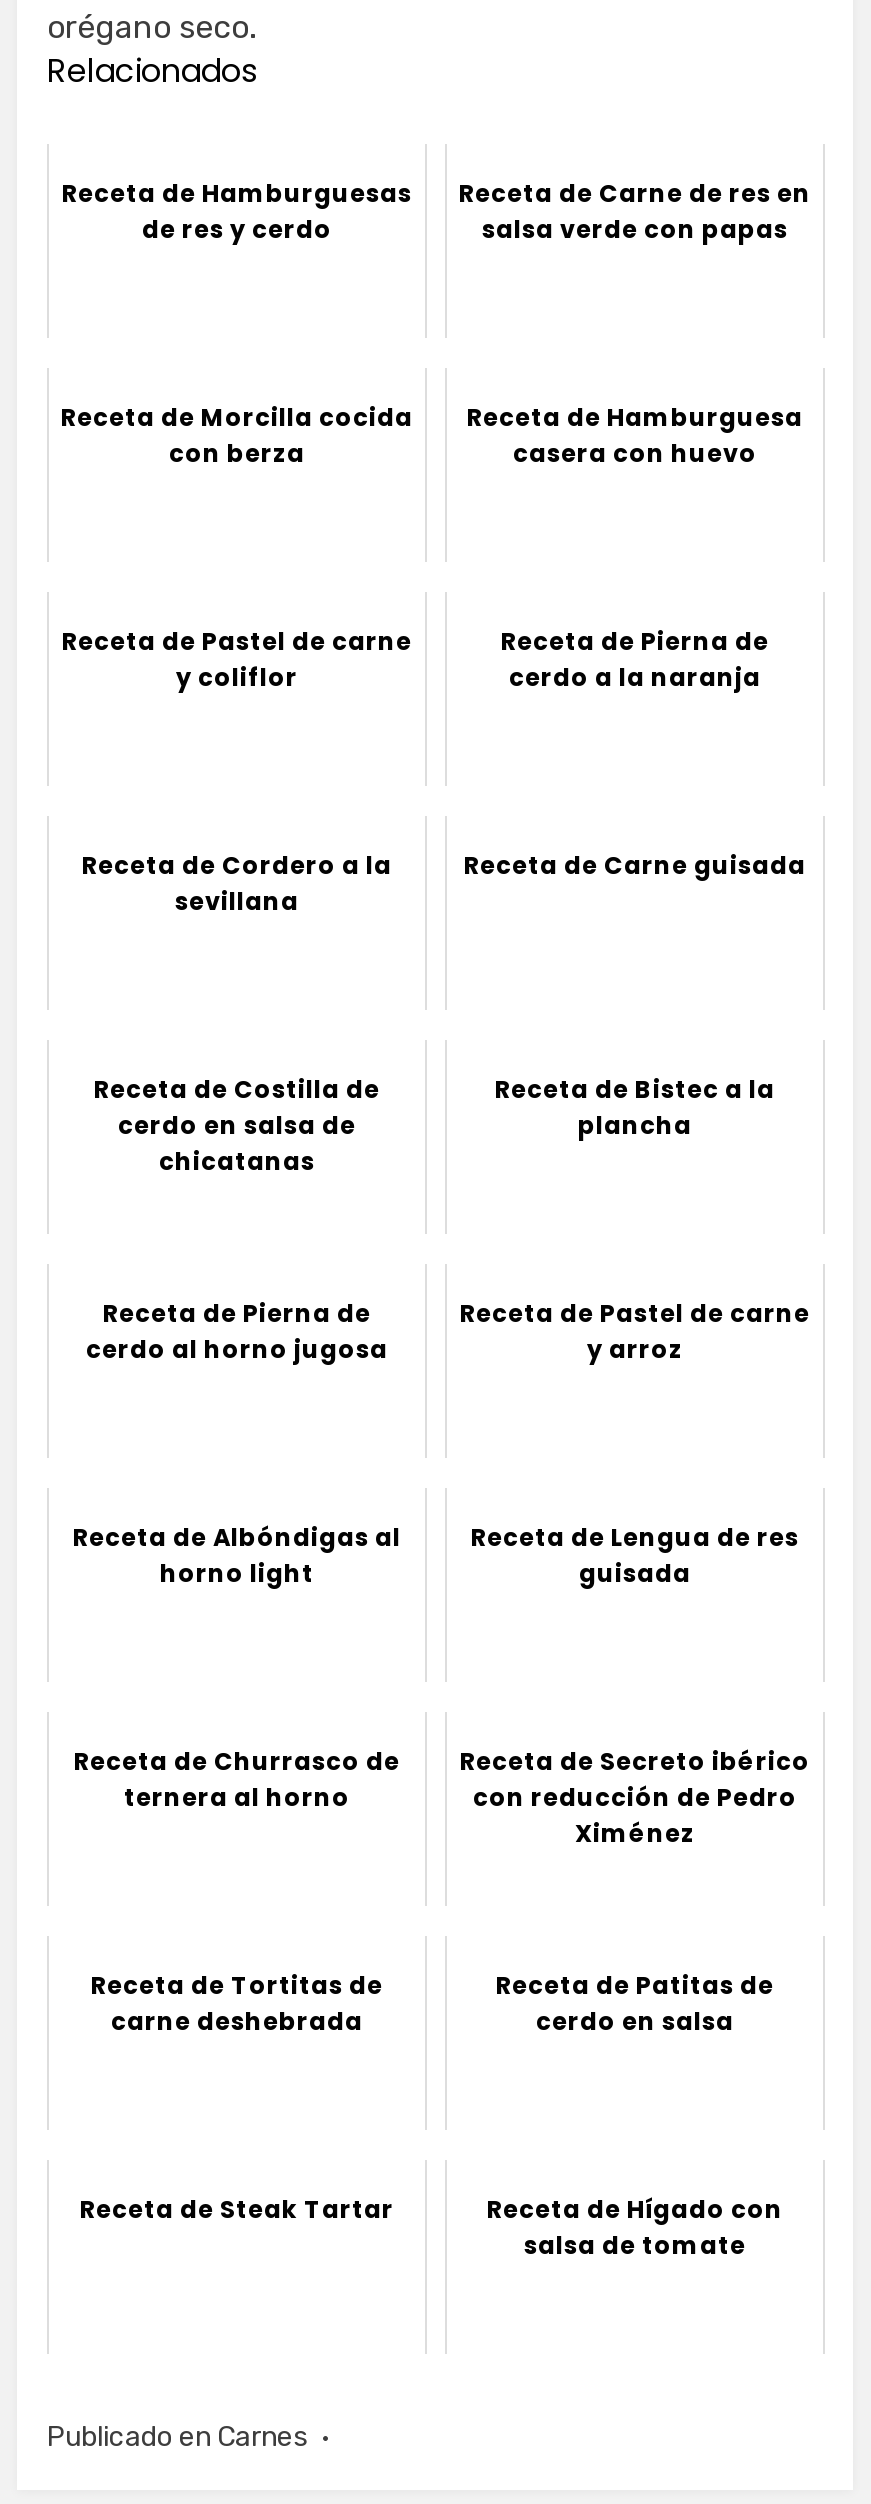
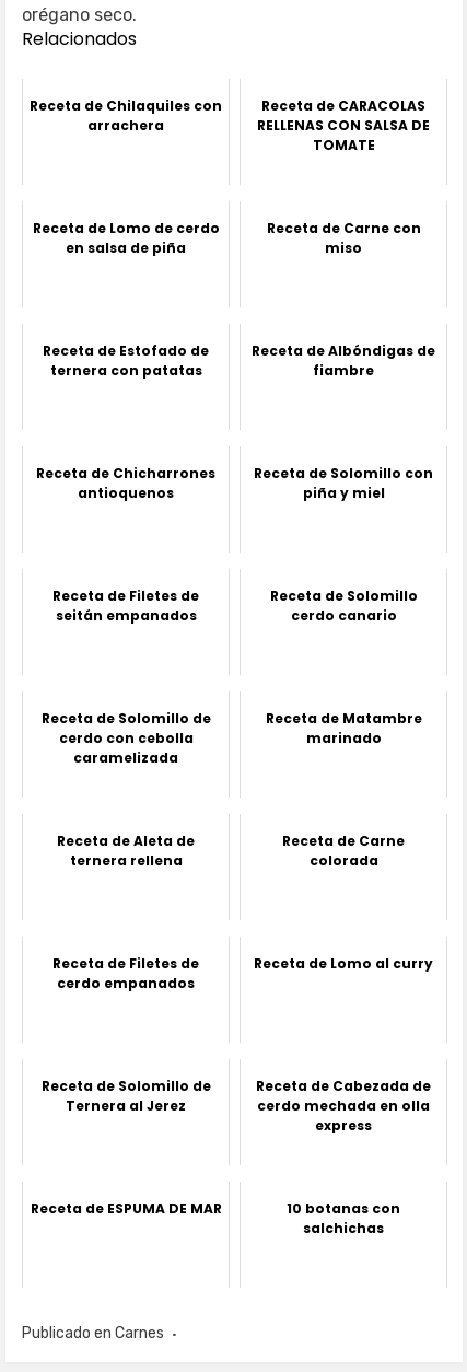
- Receta de Hamburguesas
- de res y cerdo
+ Receta de Chilaquiles con
+ arrachera

- Receta de Carne de res en
- salsa verde con papas
+ Receta de CARACOLAS
+ RELLENAS CON SALSA DE
+ TOMATE

- Receta de Morcilla cocida
- con berza
+ Receta de Lomo de cerdo
+ en salsa de piña

- Receta de Hamburguesa
- casera con huevo
+ Receta de Carne con
+ miso

- Receta de Pastel de carne
- y coliflor
+ Receta de Estofado de
+ ternera con patatas

- Receta de Pierna de
- cerdo a la naranja
+ Receta de Albóndigas de
+ fiambre

- Receta de Cordero a la
- sevillana
+ Receta de Chicharrones
+ antioquenos

- Receta de Carne guisada
+ Receta de Solomillo con
+ piña y miel

- Receta de Costilla de
- cerdo en salsa de
- chicatanas
+ Receta de Filetes de
+ seitán empanados

- Receta de Bistec a la
- plancha
+ Receta de Solomillo
+ cerdo canario

- Receta de Pierna de
- cerdo al horno jugosa
+ Receta de Solomillo de
+ cerdo con cebolla
+ caramelizada

- Receta de Pastel de carne
- y arroz
+ Receta de Matambre
+ marinado

- Receta de Albóndigas al
- horno light
+ Receta de Aleta de
+ ternera rellena

- Receta de Lengua de res
- guisada
+ Receta de Carne
+ colorada

- Receta de Churrasco de
- ternera al horno
+ Receta de Filetes de
+ cerdo empanados

- Receta de Secreto ibérico
- con reducción de Pedro
- Ximénez
+ Receta de Lomo al curry

- Receta de Tortitas de
- carne deshebrada
+ Receta de Solomillo de
+ Ternera al Jerez

- Receta de Patitas de
- cerdo en salsa
+ Receta de Cabezada de
+ cerdo mechada en olla
+ express

- Receta de Steak Tartar
- Receta de Hígado con
- salsa de tomate
+ Receta de ESPUMA DE MAR
+ 10 botanas con
+ salchichas
